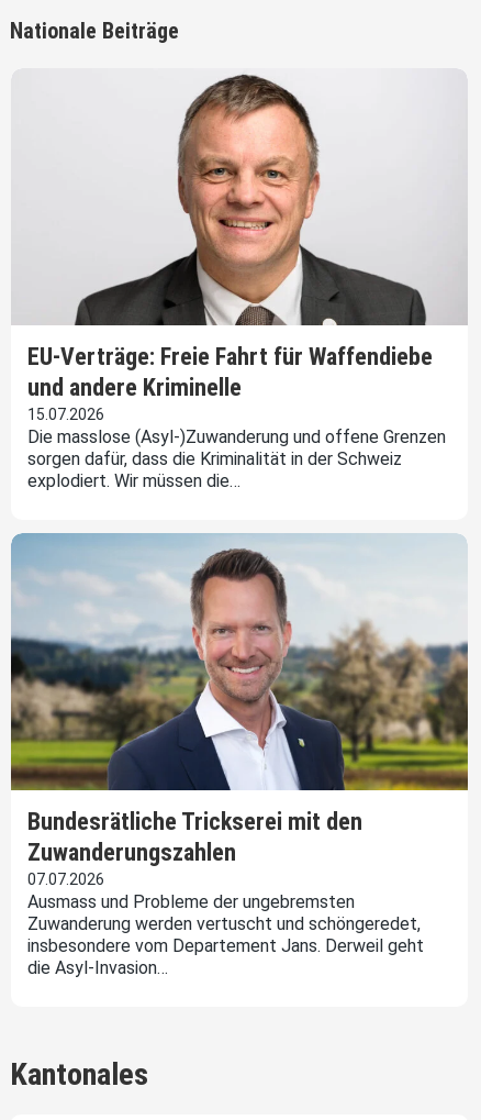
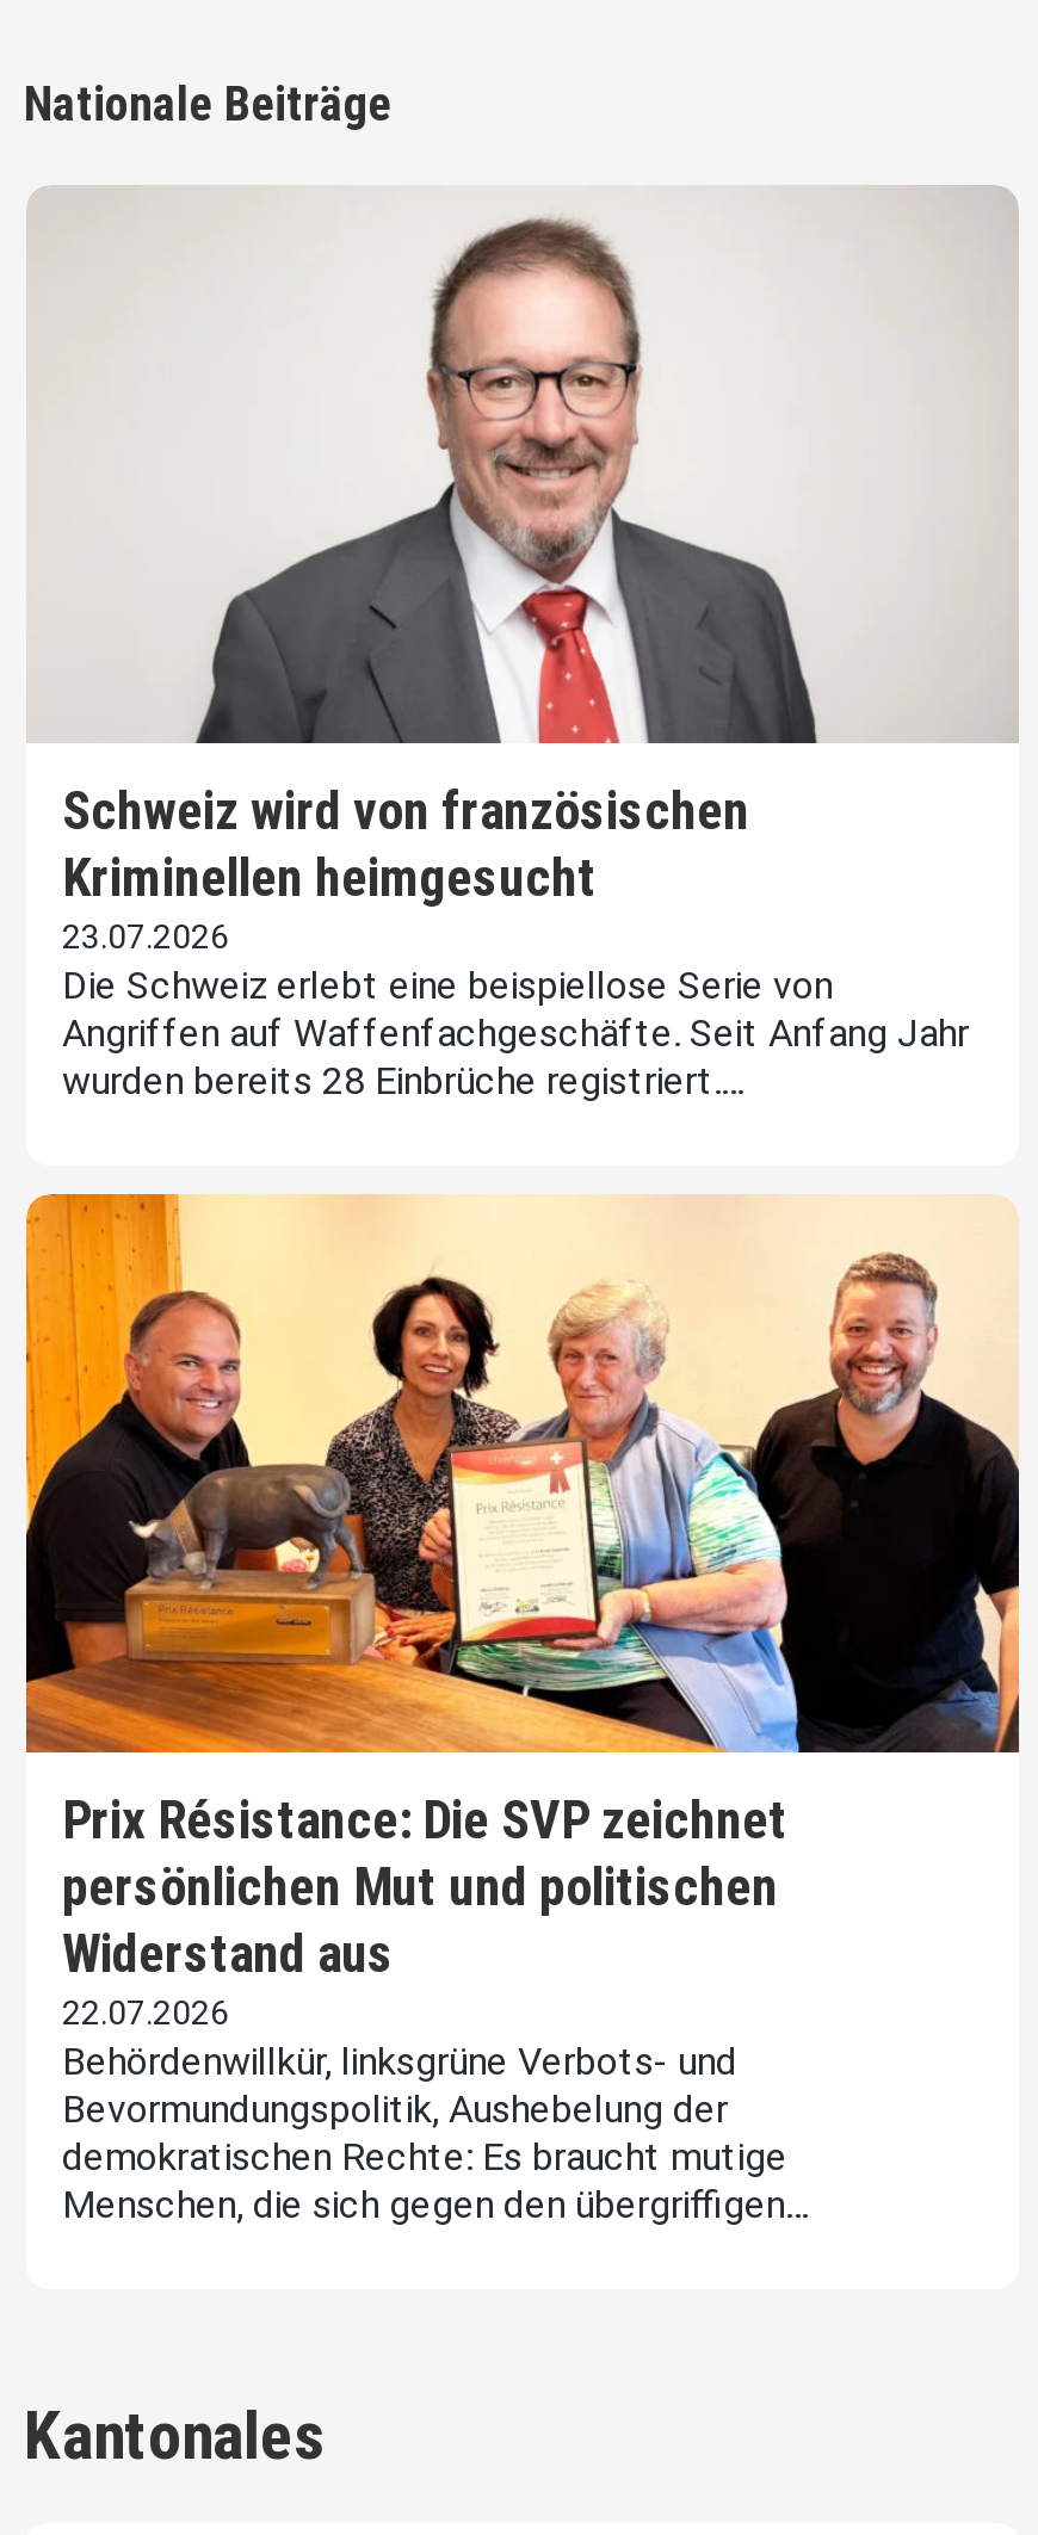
- [image]
- EU-Verträge: Freie Fahrt für Waffendiebe
- und andere Kriminelle
- 15.07.2026
- Die masslose (Asyl-)Zuwanderung und offene Grenzen
- sorgen dafür, dass die Kriminalität in der Schweiz
- explodiert. Wir müssen die…
+ [image]
+ Schweiz wird von französischen
+ Kriminellen heimgesucht
+ 23.07.2026
+ Die Schweiz erlebt eine beispiellose Serie von
+ Angriffen auf Waffenfachgeschäfte. Seit Anfang Jahr
+ wurden bereits 28 Einbrüche registriert.…

- [image]
- Bundesrätliche Trickserei mit den
- Zuwanderungszahlen
- 07.07.2026
- Ausmass und Probleme der ungebremsten
- Zuwanderung werden vertuscht und schöngeredet,
- insbesondere vom Departement Jans. Derweil geht
- die Asyl-Invasion…
+ [image]
+ Prix Résistance: Die SVP zeichnet
+ persönlichen Mut und politischen
+ Widerstand aus
+ 22.07.2026
+ Behördenwillkür, linksgrüne Verbots- und
+ Bevormundungspolitik, Aushebelung der
+ demokratischen Rechte: Es braucht mutige
+ Menschen, die sich gegen den übergriffigen…
